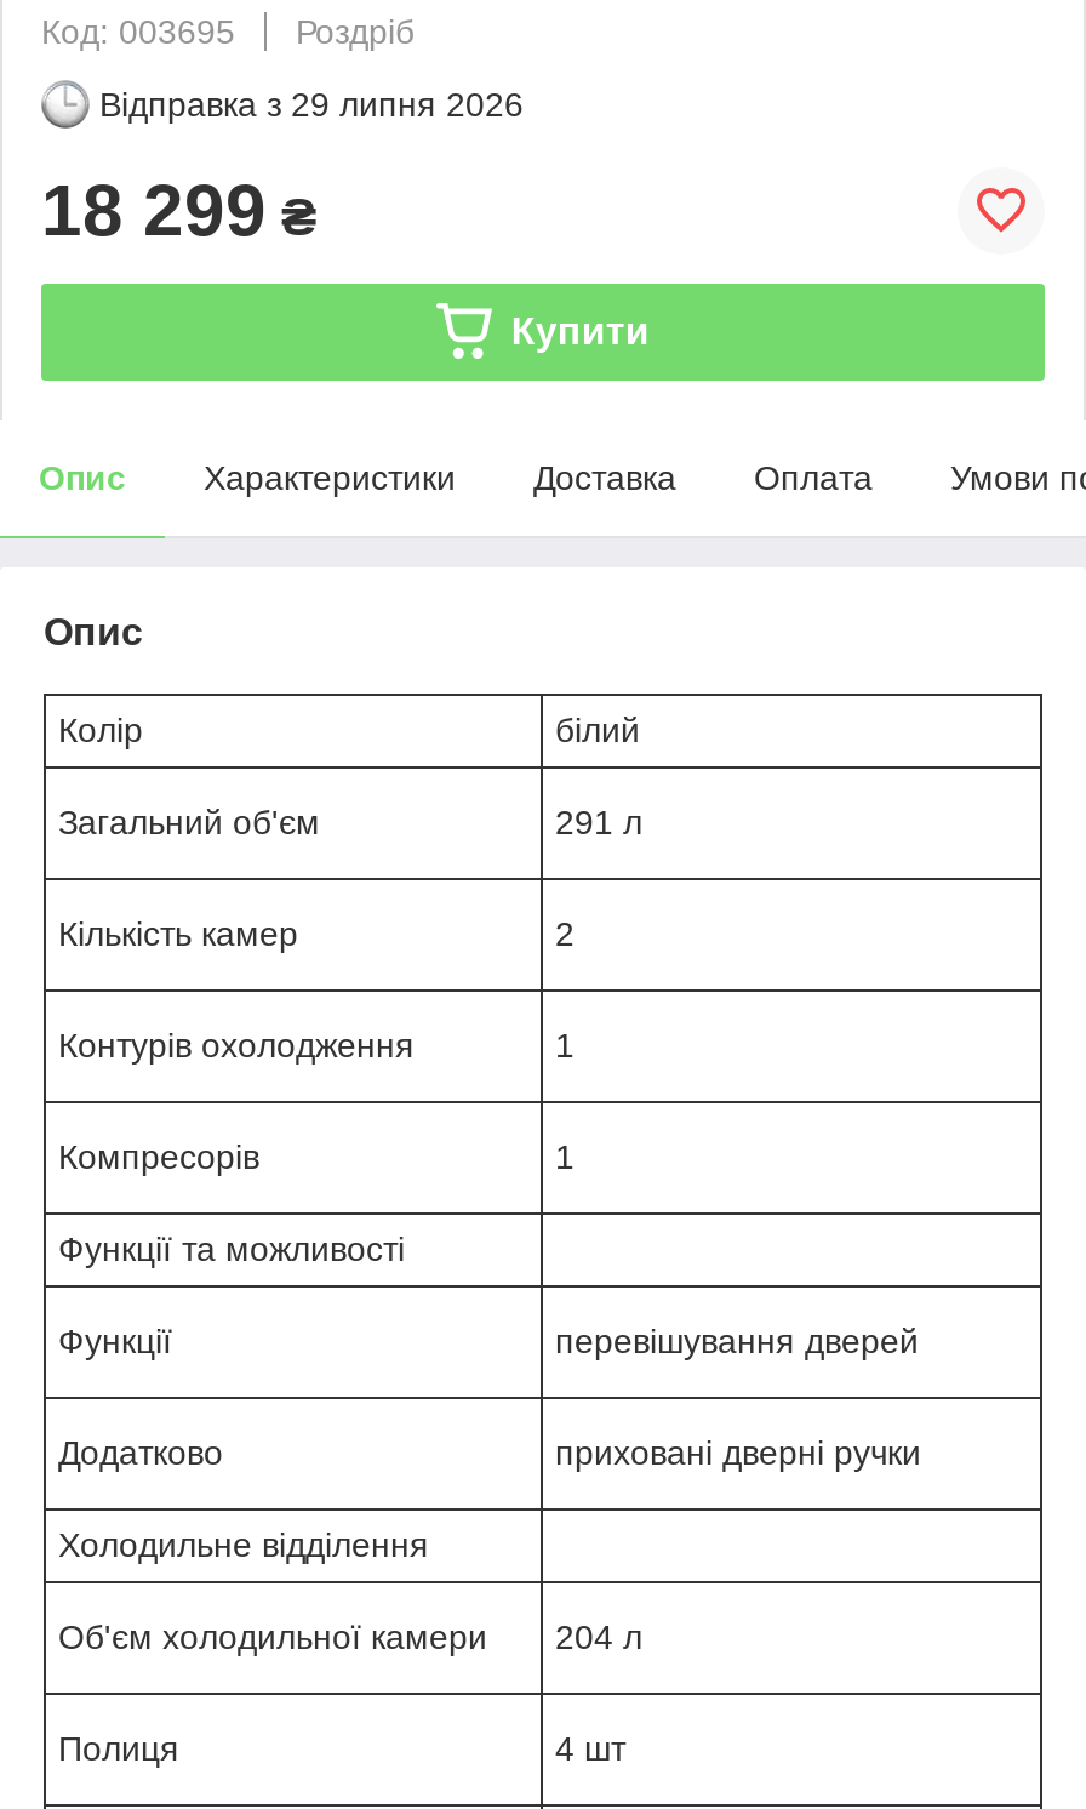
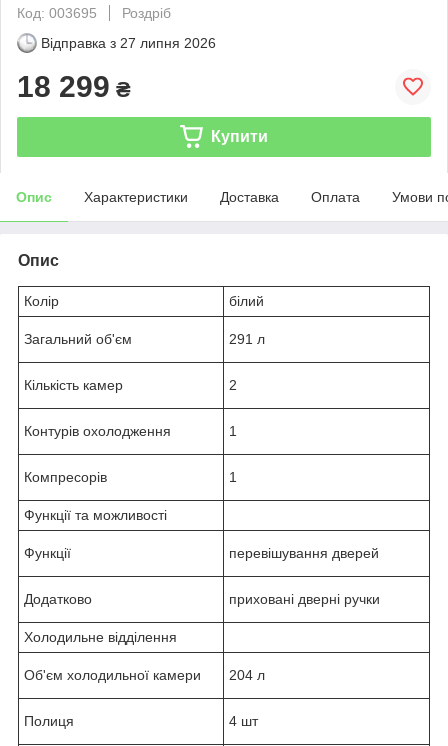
- Відправка з 29 липня 2026
+ Відправка з 27 липня 2026
